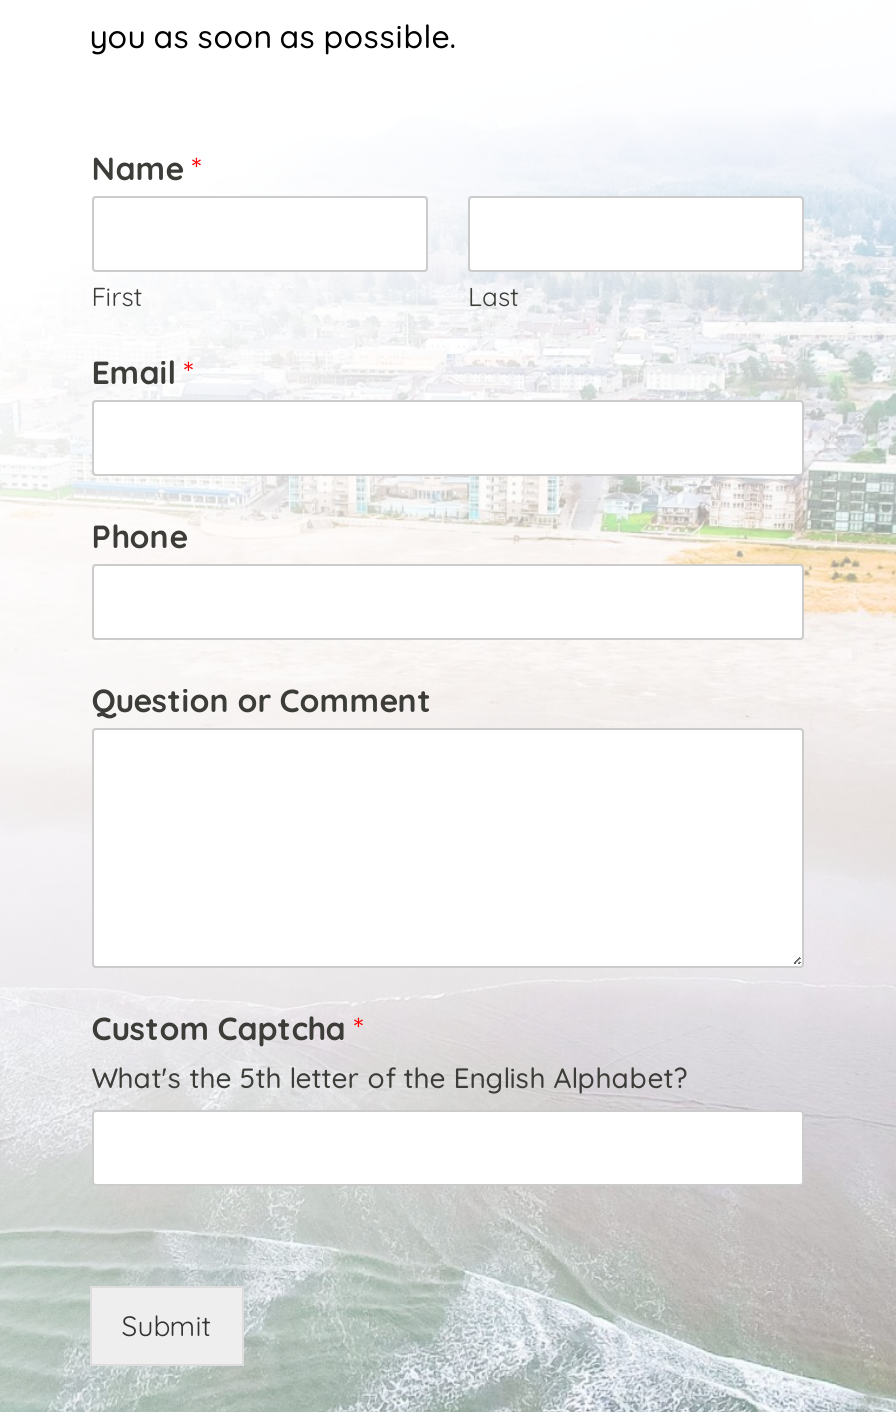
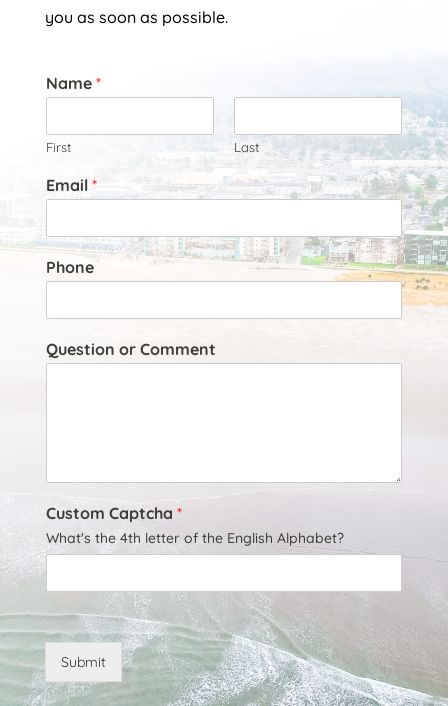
- What's the 5th letter of the English Alphabet?
+ What's the 4th letter of the English Alphabet?
